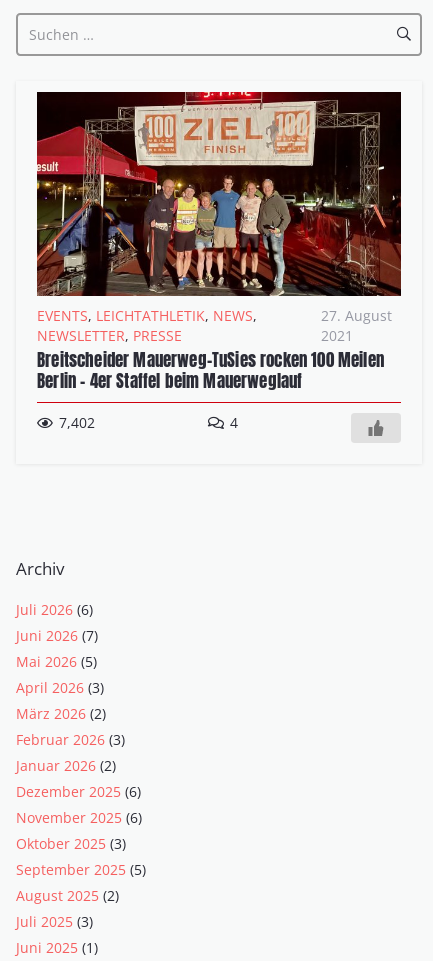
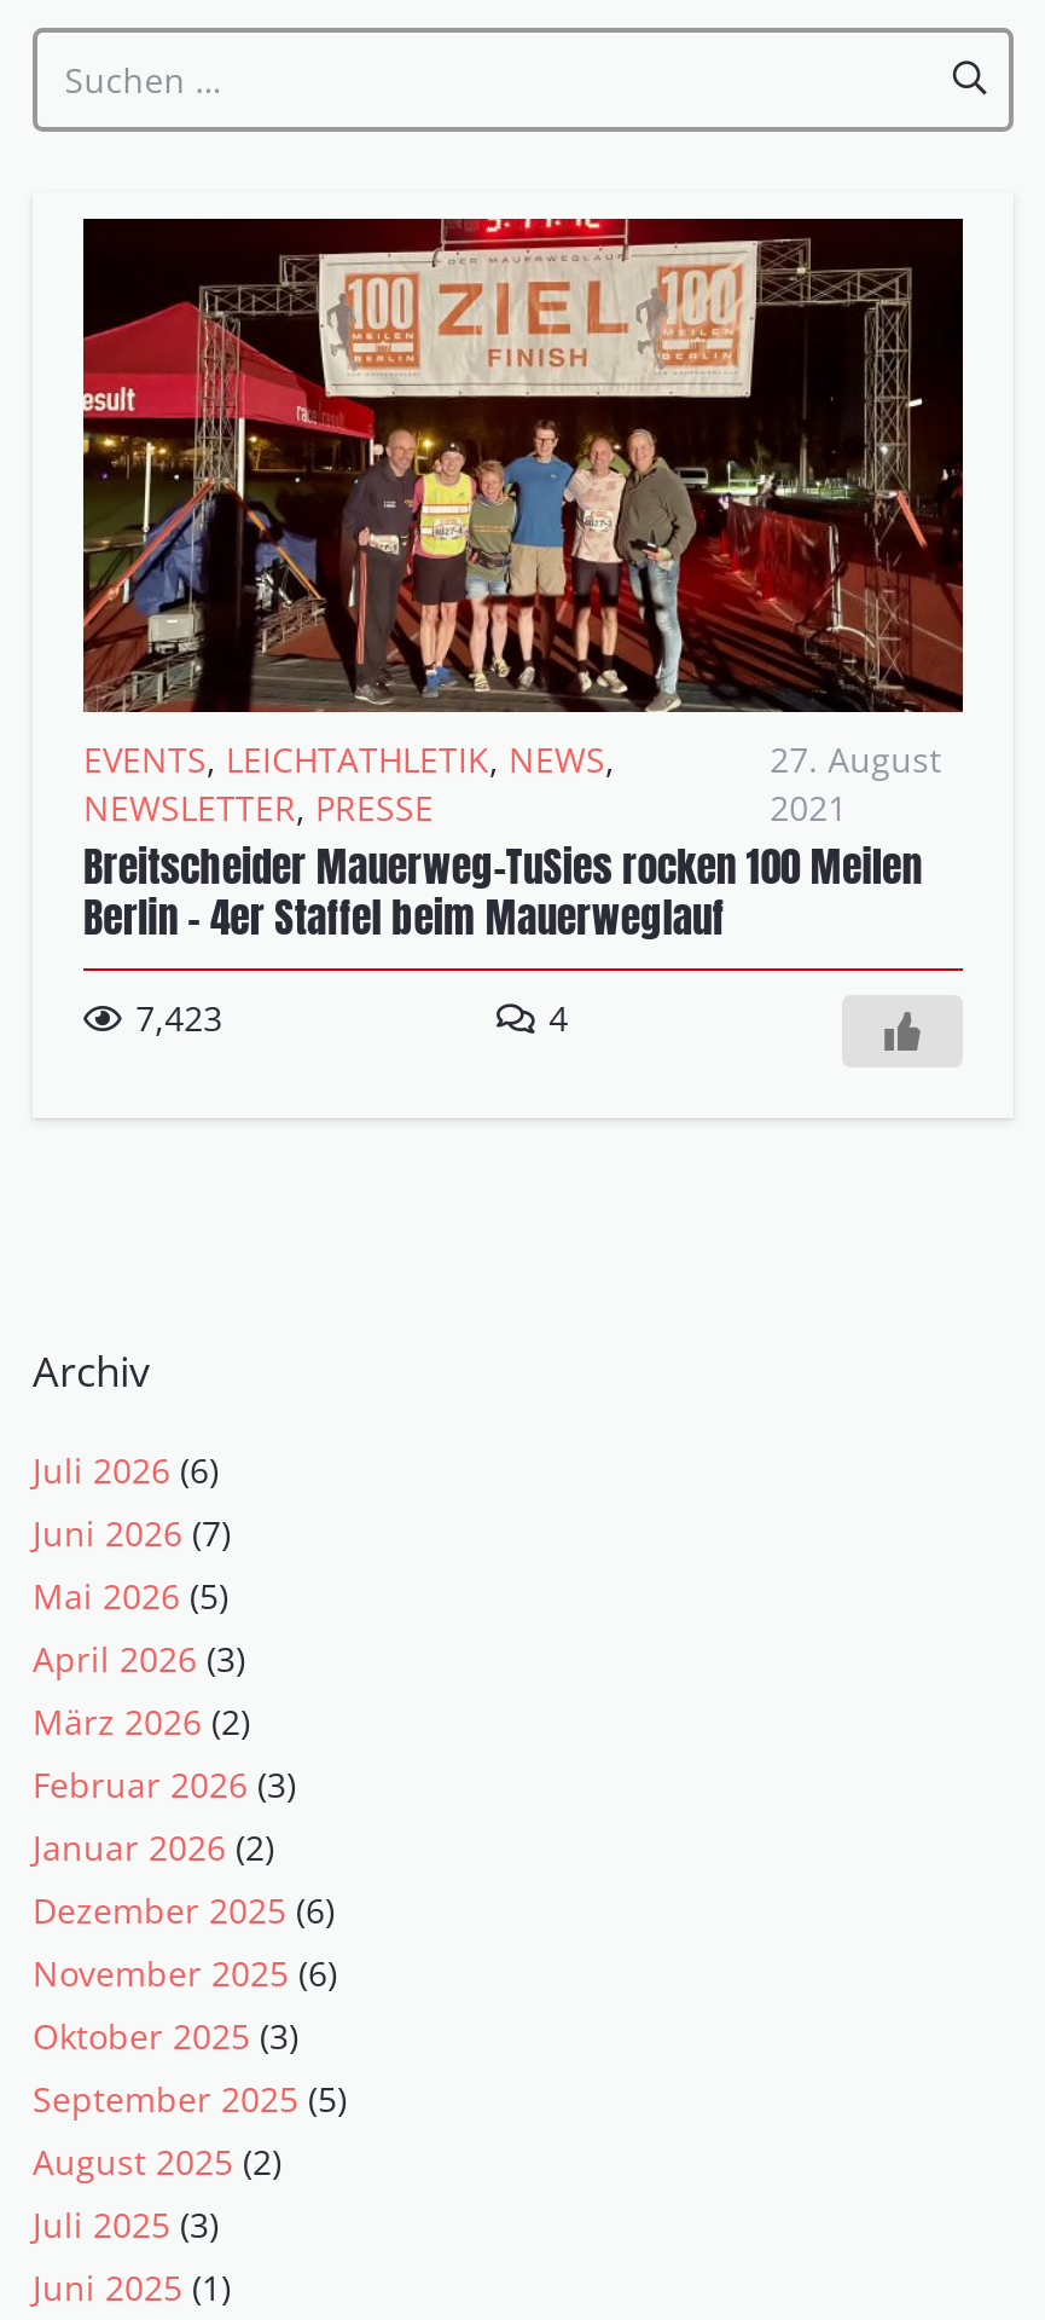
- 7,402
+ 7,423
